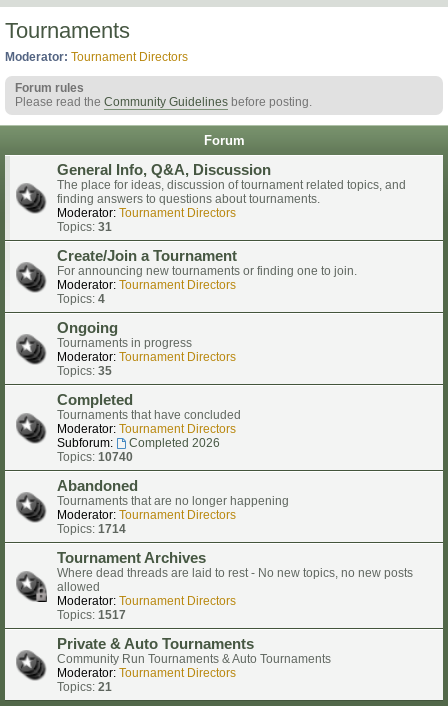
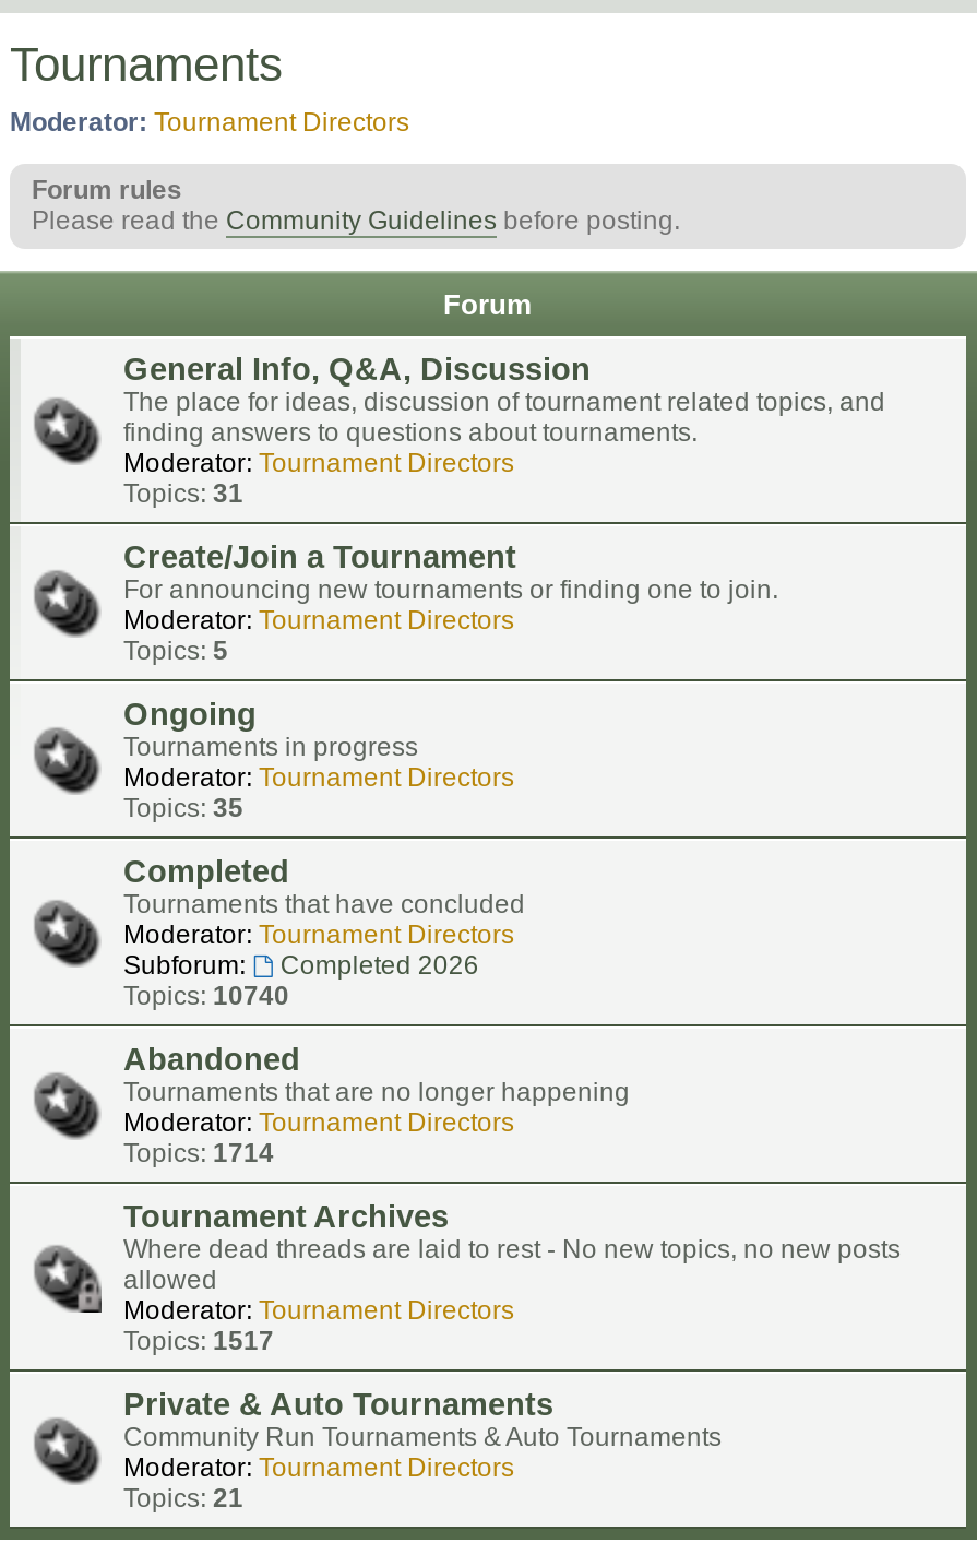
- Topics: 4
+ Topics: 5
